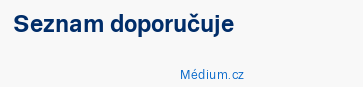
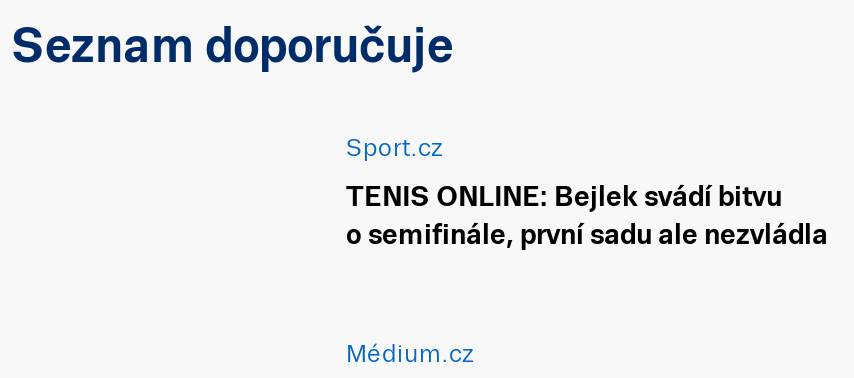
+ Sport.cz
+ TENIS ONLINE: Bejlek svádí bitvu
+ o semifinále, první sadu ale nezvládla
